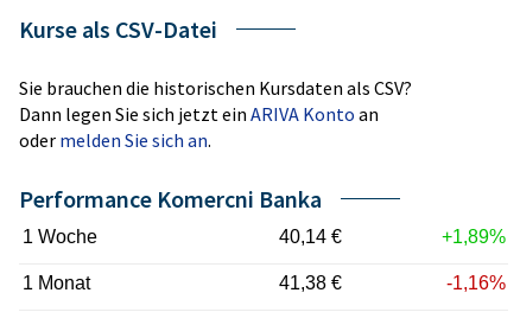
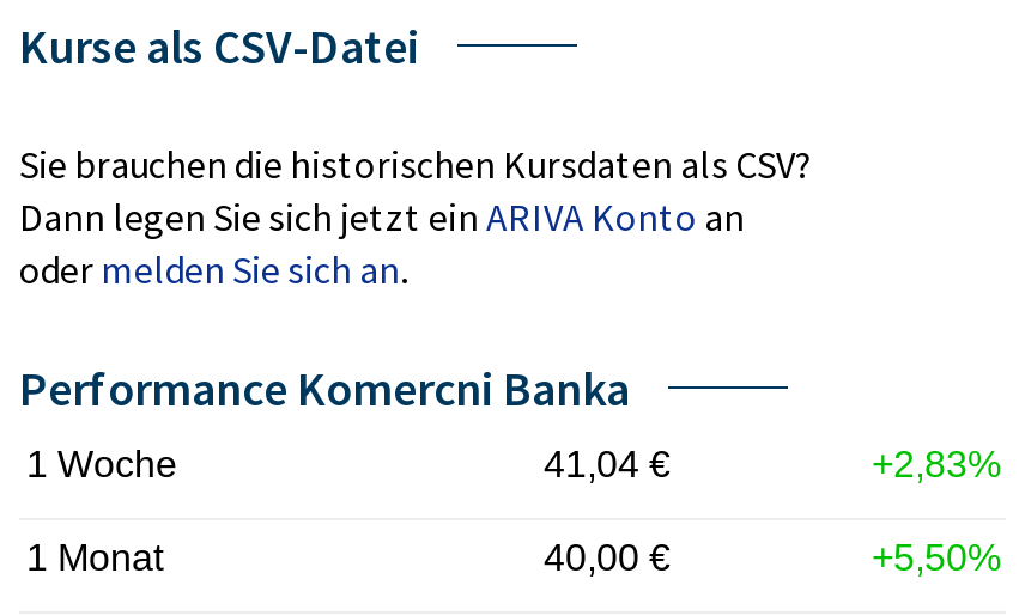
- 40,14 €
+ 41,04 €

- +1,89%
+ +2,83%

- 41,38 €
+ 40,00 €

- -1,16%
+ +5,50%
